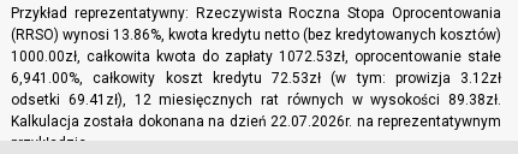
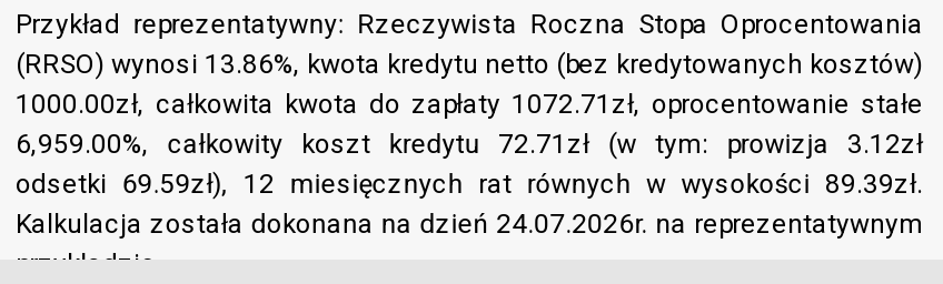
- 1000.00zł, całkowita kwota do zapłaty 1072.53zł, oprocentowanie stałe
+ 1000.00zł, całkowita kwota do zapłaty 1072.71zł, oprocentowanie stałe

- 6,941.00%, całkowity koszt kredytu 72.53zł (w tym: prowizja 3.12zł
+ 6,959.00%, całkowity koszt kredytu 72.71zł (w tym: prowizja 3.12zł

- odsetki 69.41zł), 12 miesięcznych rat równych w wysokości 89.38zł.
+ odsetki 69.59zł), 12 miesięcznych rat równych w wysokości 89.39zł.

- Kalkulacja została dokonana na dzień 22.07.2026r. na reprezentatywnym
+ Kalkulacja została dokonana na dzień 24.07.2026r. na reprezentatywnym
